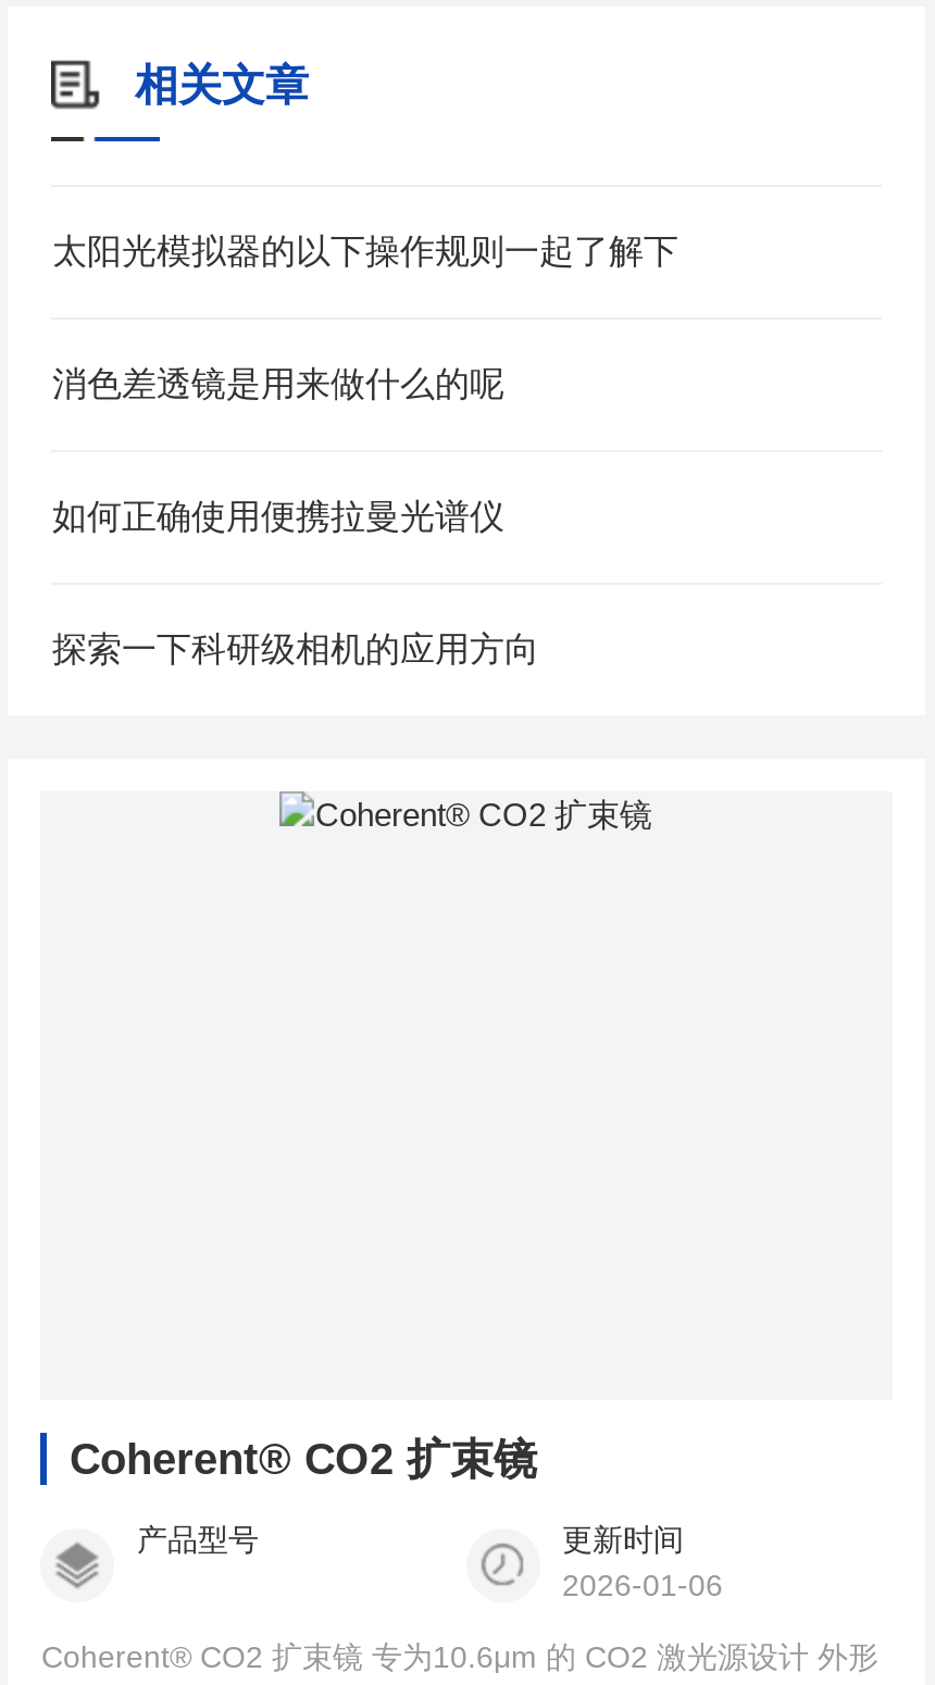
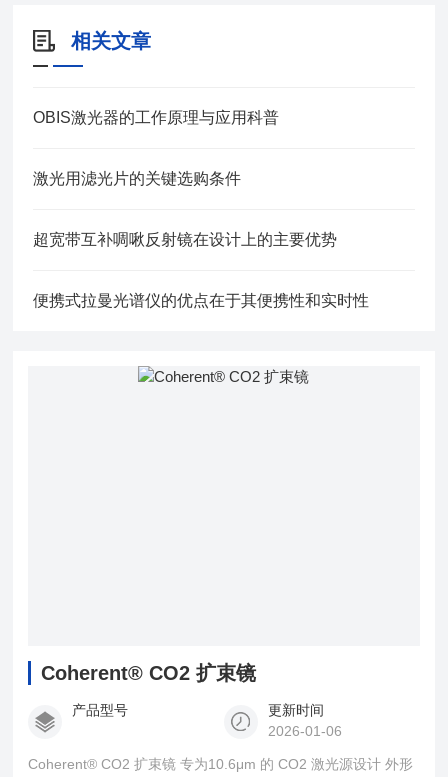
- 太阳光模拟器的以下操作规则一起了解下
+ OBIS激光器的工作原理与应用科普

- 消色差透镜是用来做什么的呢
+ 激光用滤光片的关键选购条件

- 如何正确使用便携拉曼光谱仪
+ 超宽带互补啁啾反射镜在设计上的主要优势

- 探索一下科研级相机的应用方向
+ 便携式拉曼光谱仪的优点在于其便携性和实时性
